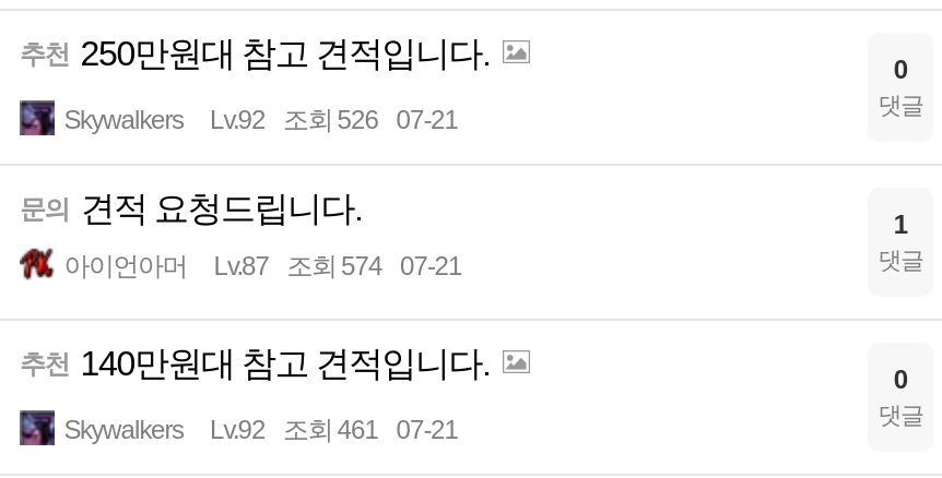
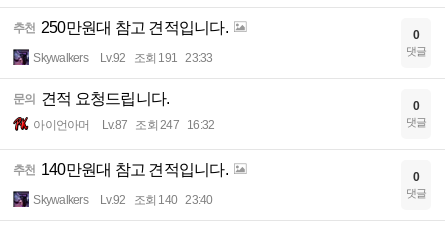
- Skywalkers Lv.92 조회 526 07-21
+ Skywalkers Lv.92 조회 191 23:33

- 1
+ 0

- 아이언아머 Lv.87 조회 574 07-21
+ 아이언아머 Lv.87 조회 247 16:32

- Skywalkers Lv.92 조회 461 07-21
+ Skywalkers Lv.92 조회 140 23:40
